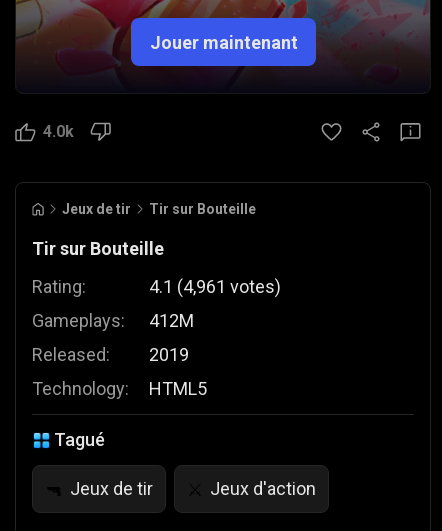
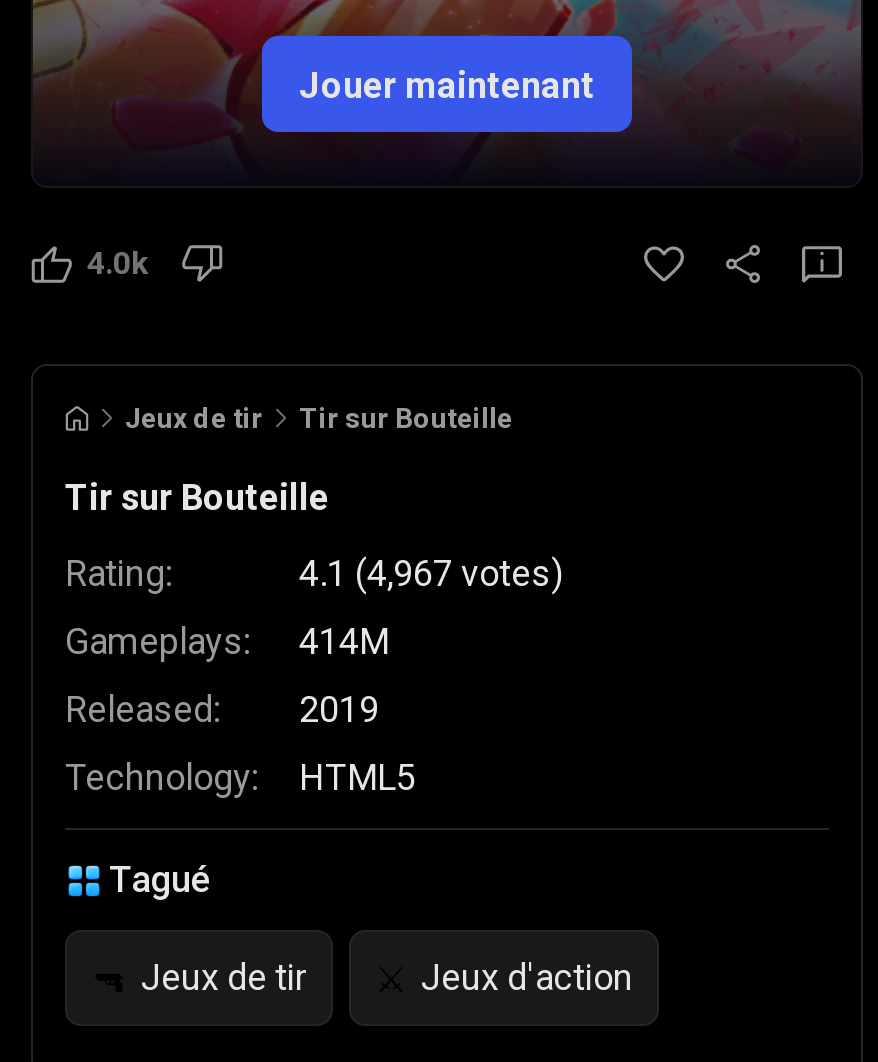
- 4.1 (4,961 votes)
+ 4.1 (4,967 votes)

- Gameplays: 412M
+ Gameplays: 414M
